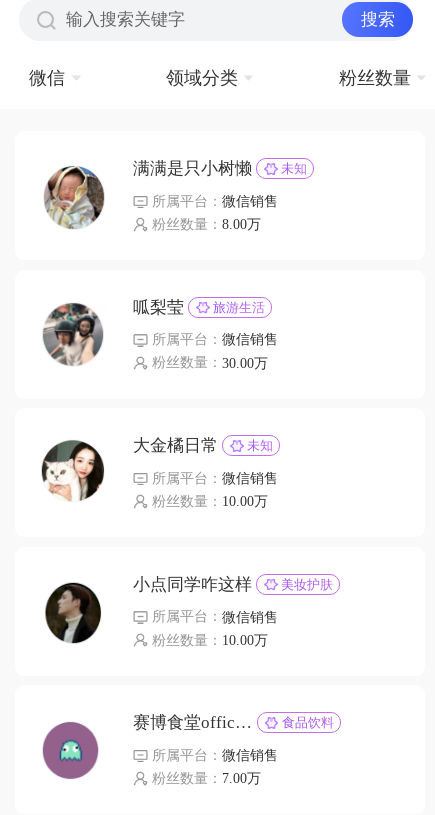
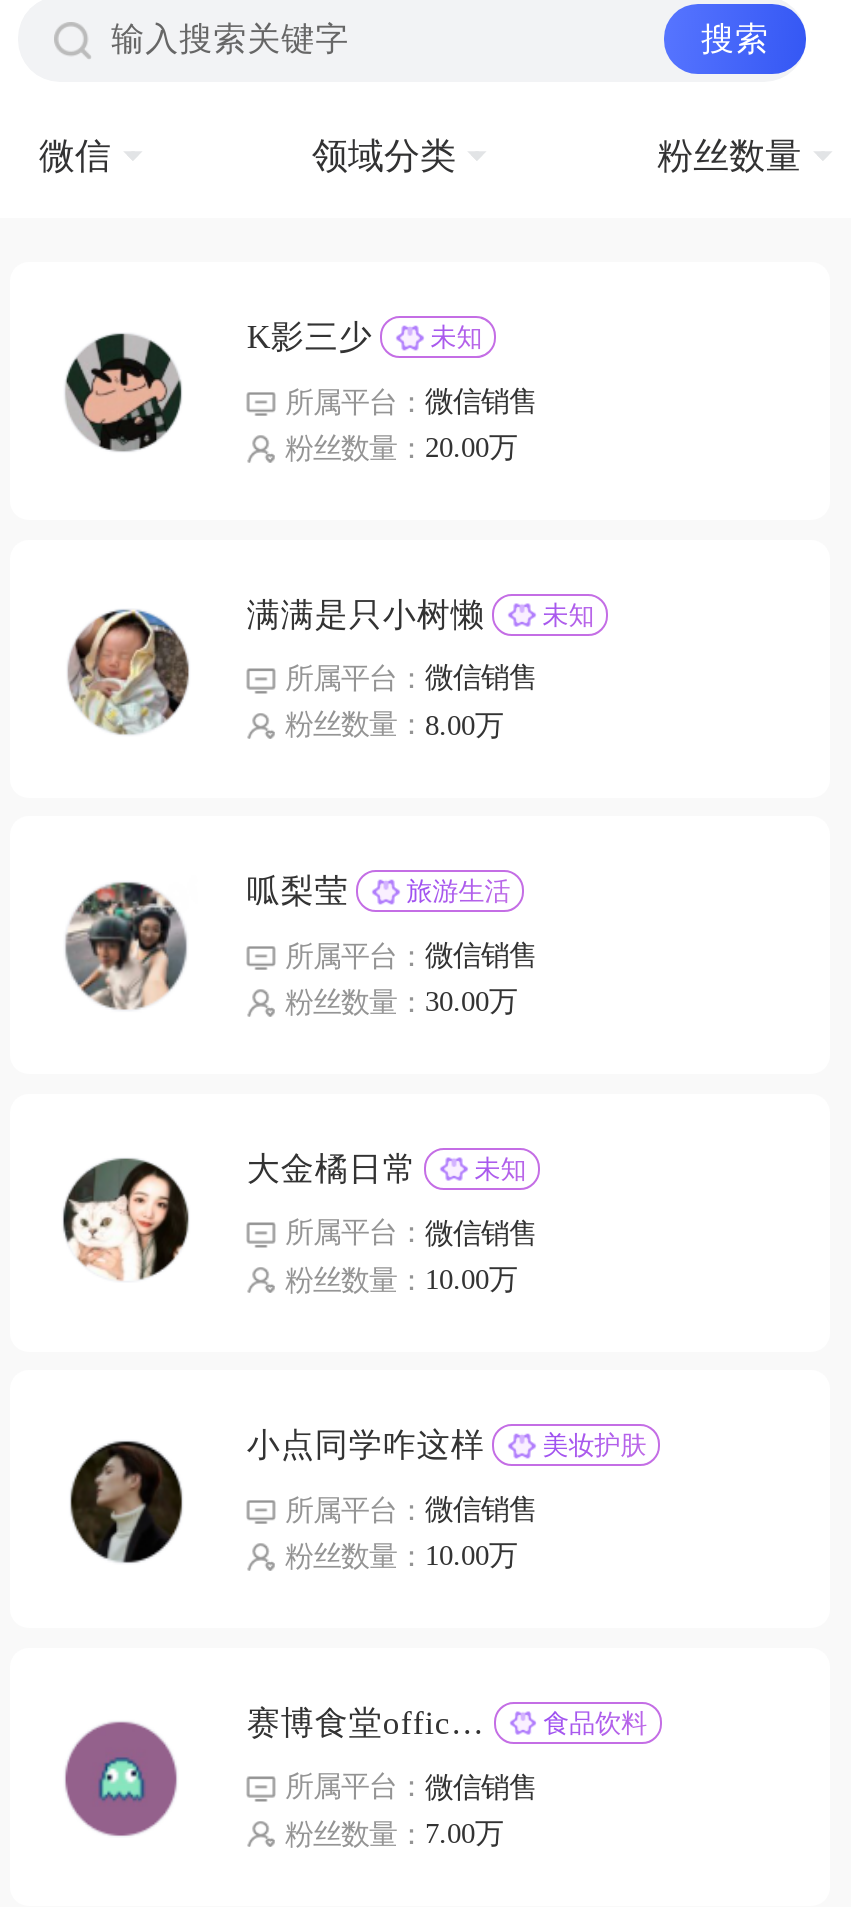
+ [image]
+ K影三少
+ 未知
+ 所属平台：微信销售
+ 粉丝数量：20.00万
